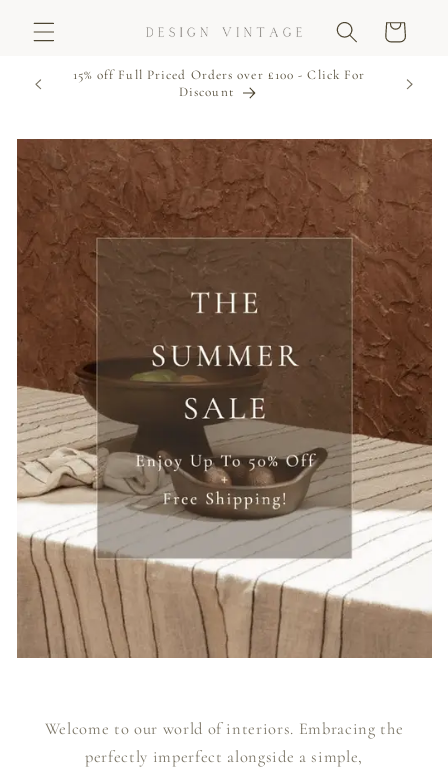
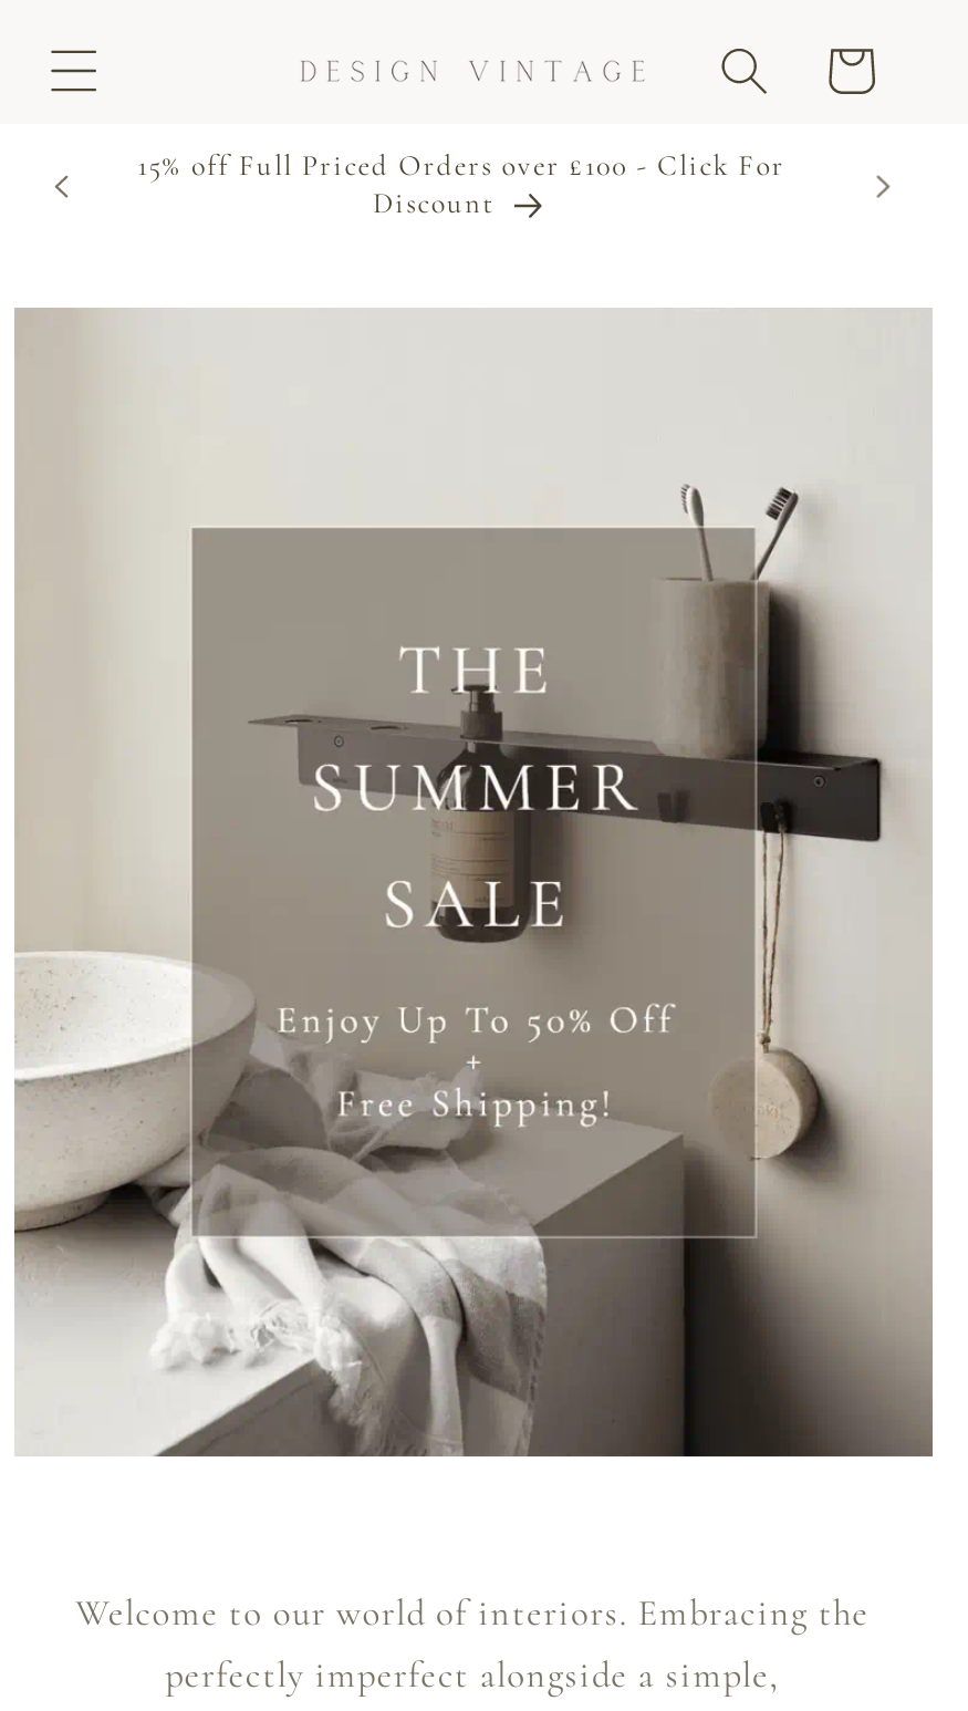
- [image]
+ [image]
